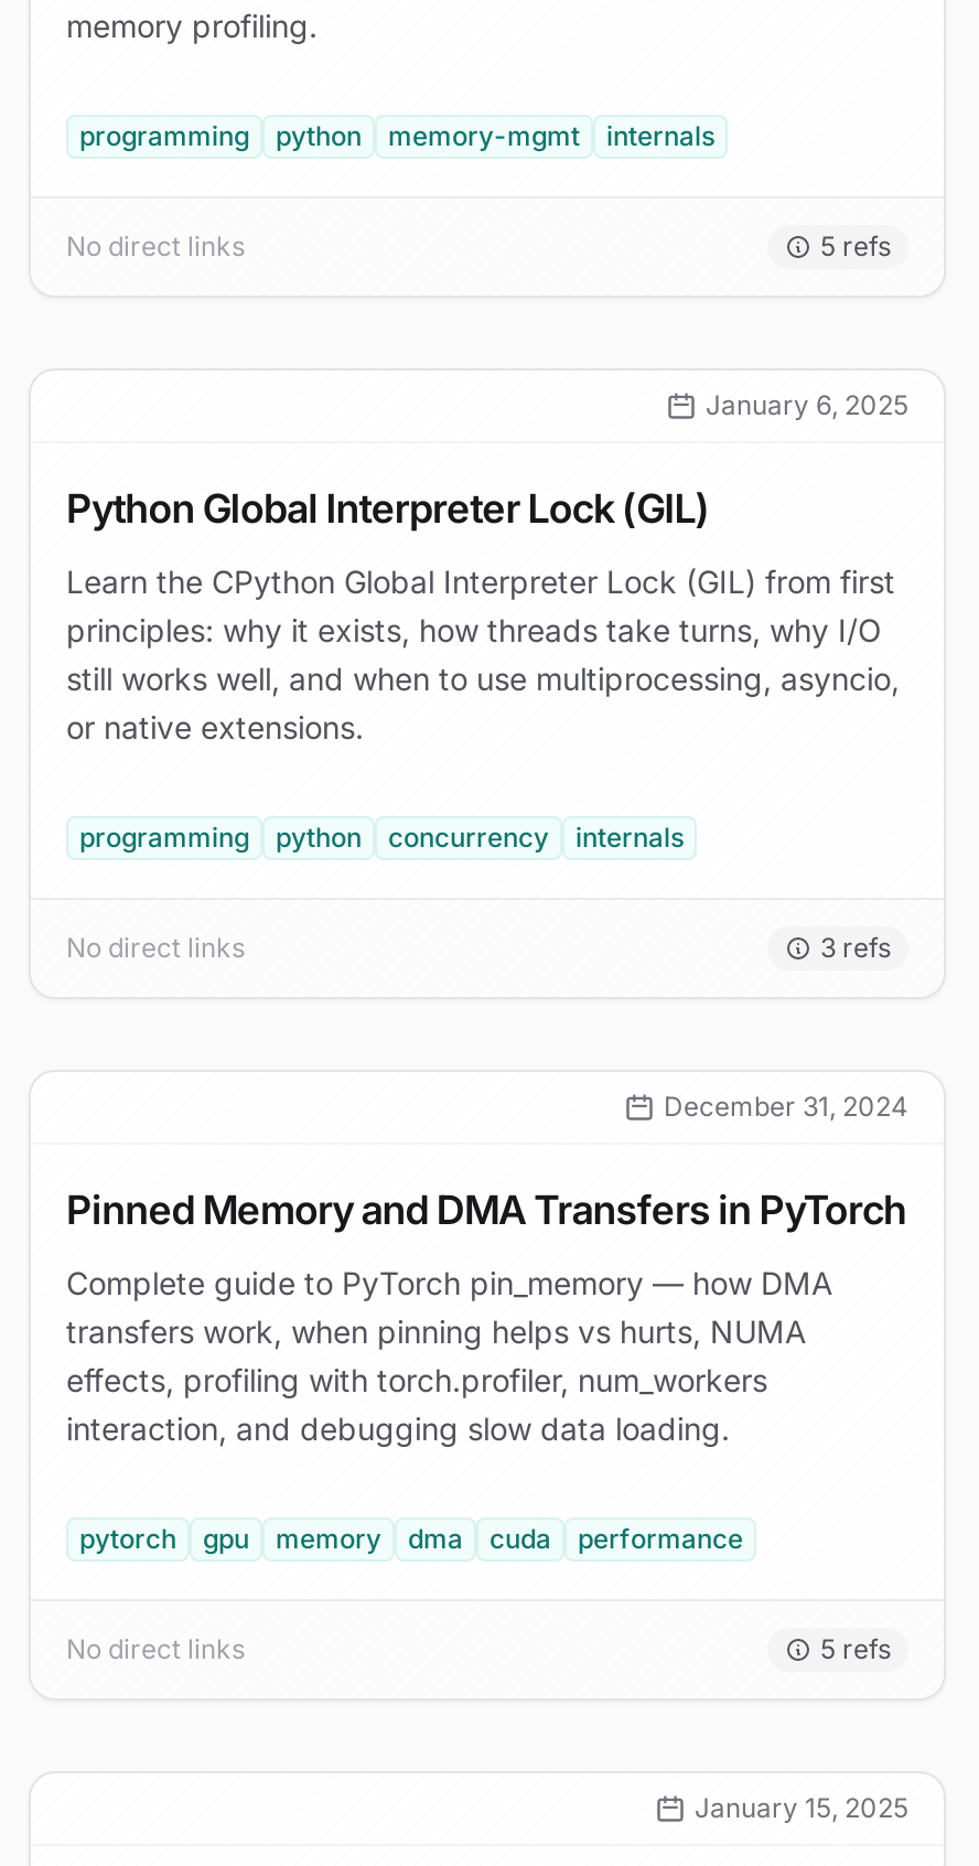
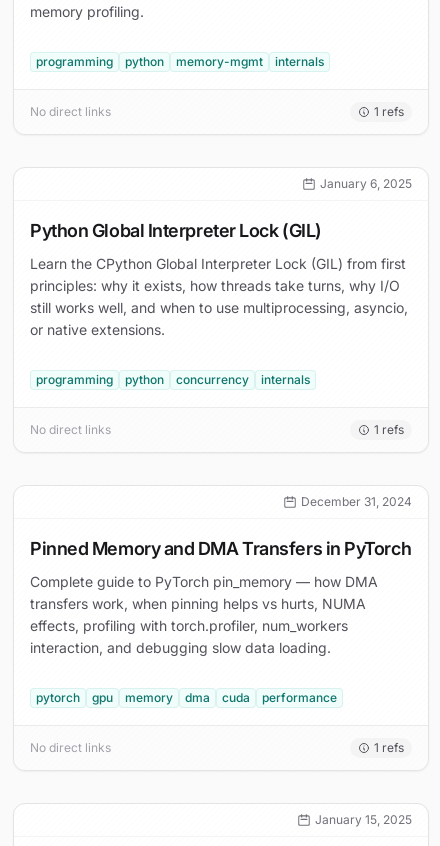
- 5 refs
+ 1 refs

- 3 refs
+ 1 refs

- 5 refs
+ 1 refs
